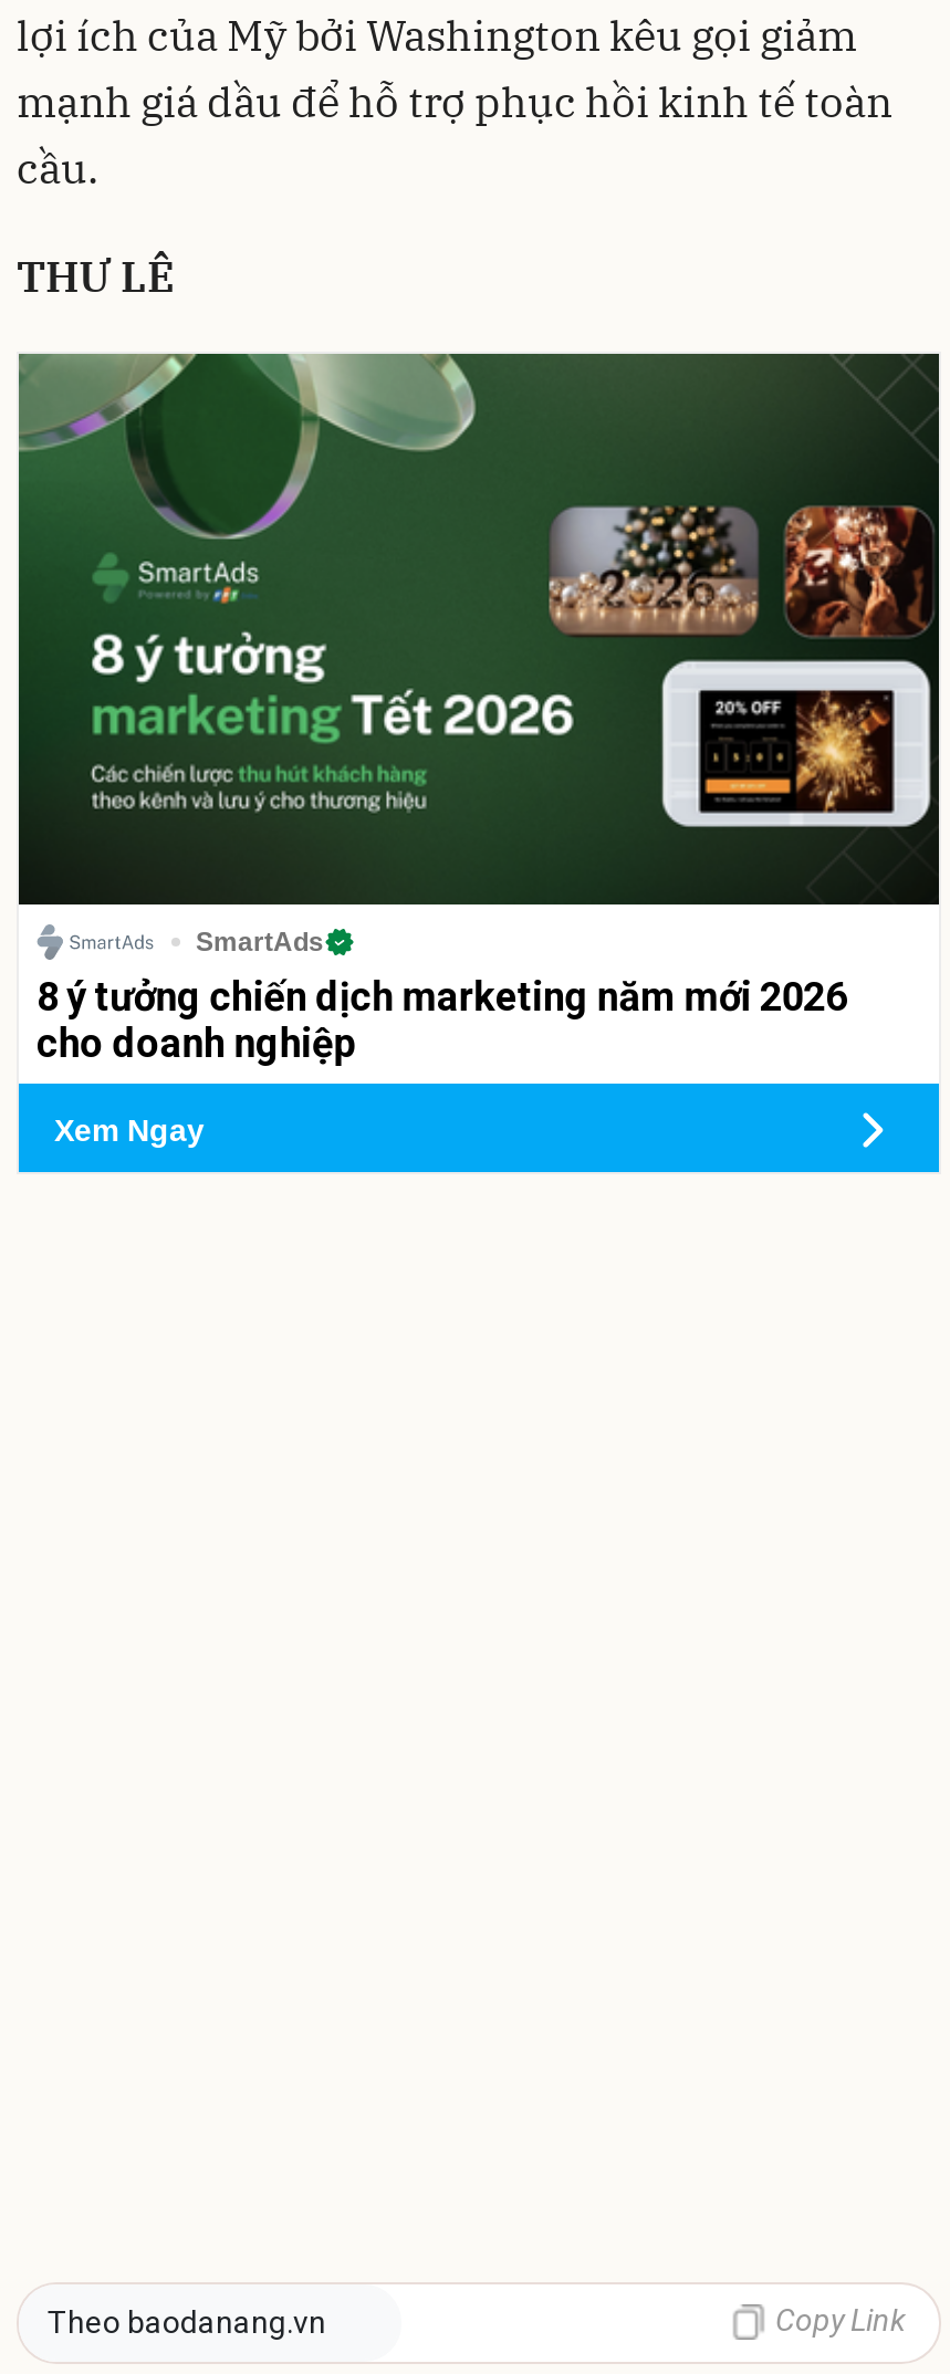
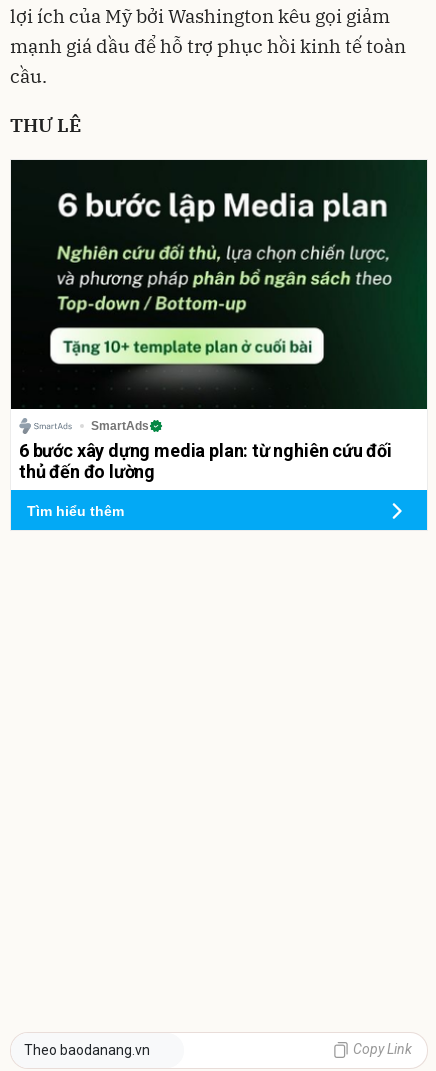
- [image]
- 8 ý tưởng chiến dịch marketing năm mới 2026
- cho doanh nghiệp
+ [image]
+ 6 bước xây dựng media plan: từ nghiên cứu đối
+ thủ đến đo lường

- Xem Ngay
+ Tìm hiểu thêm
